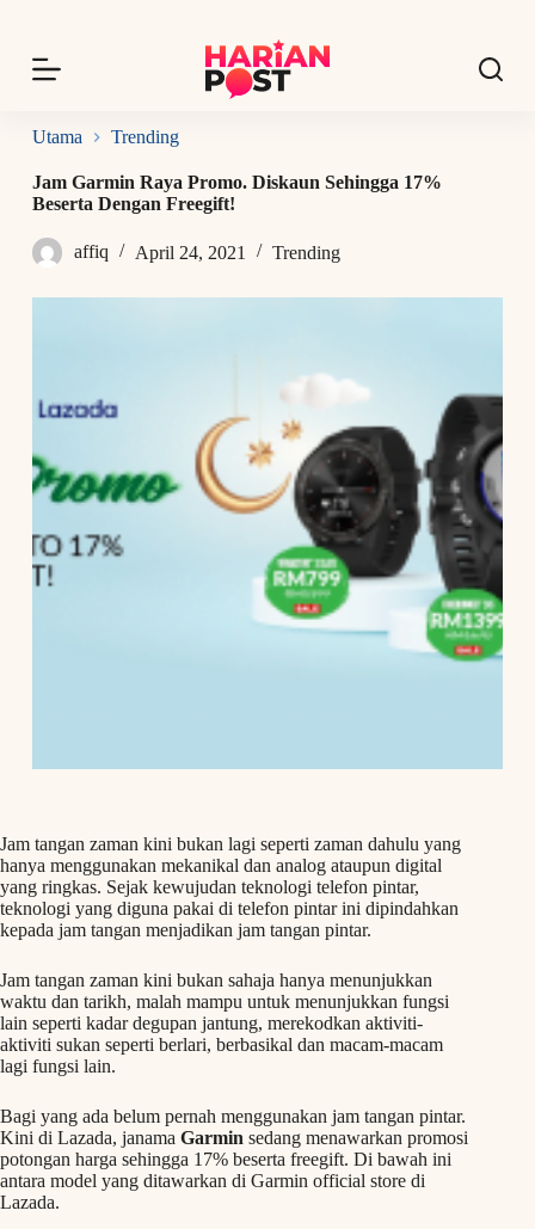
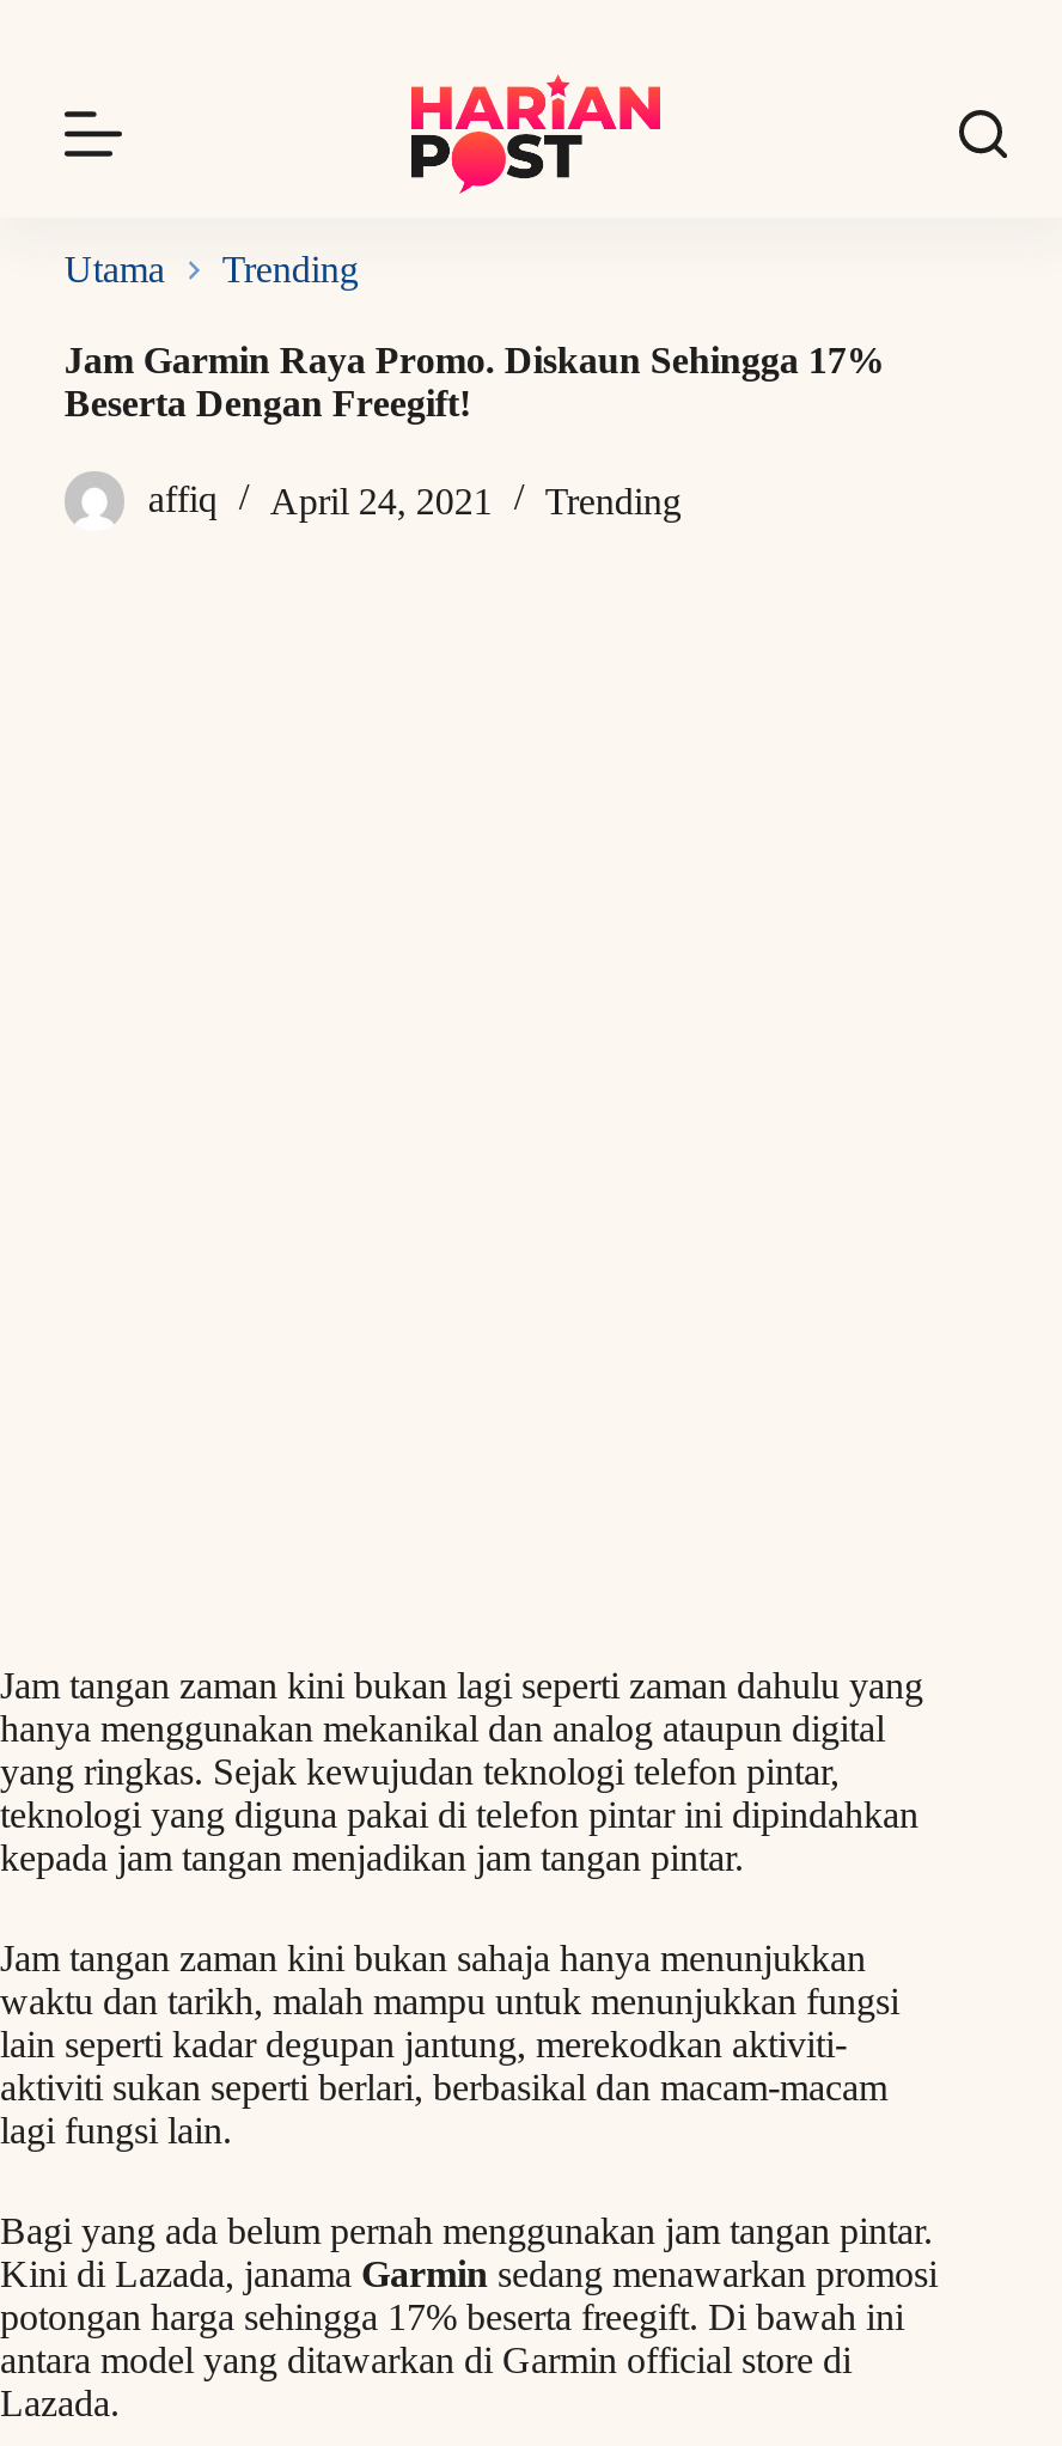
- [image]
